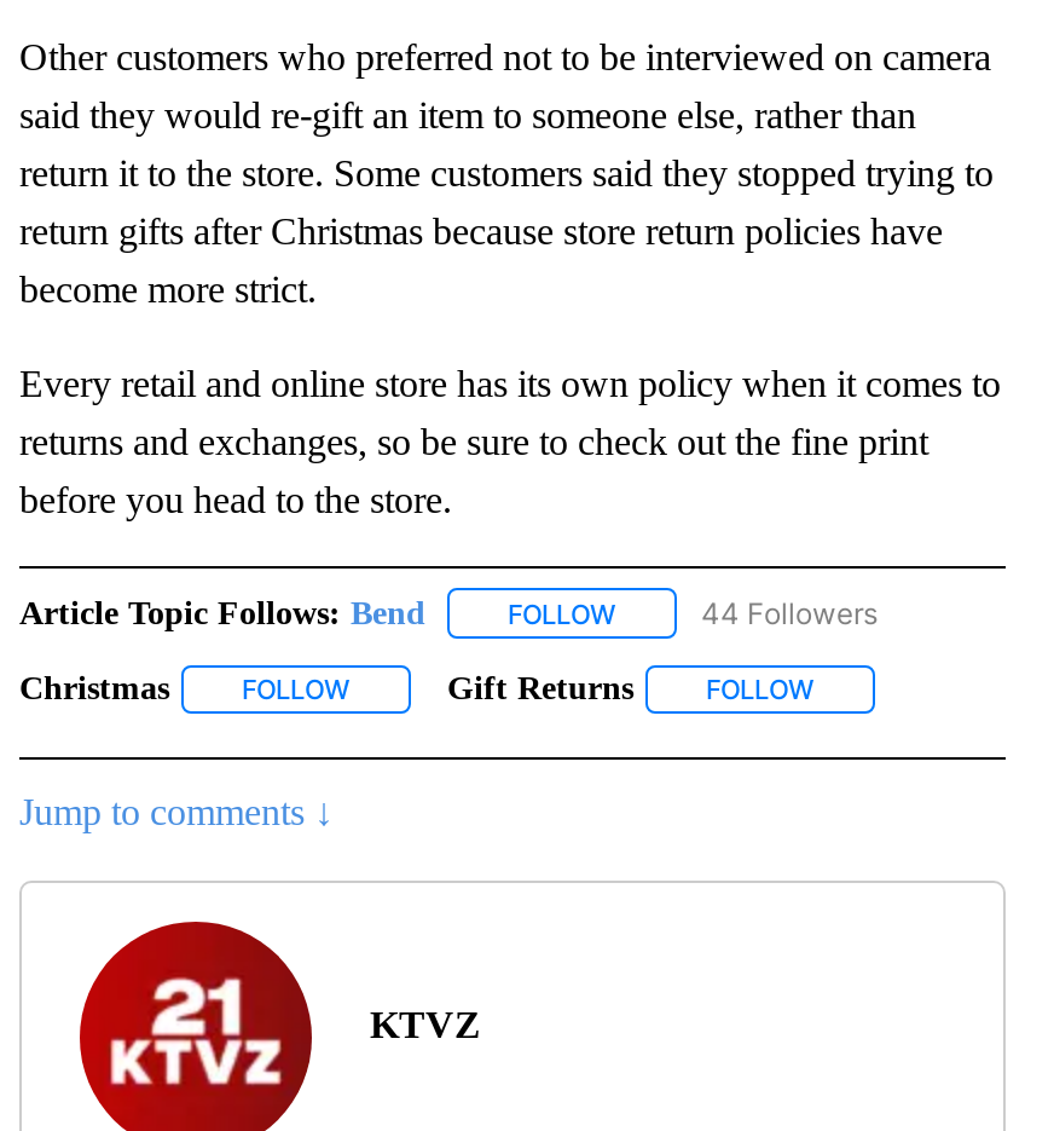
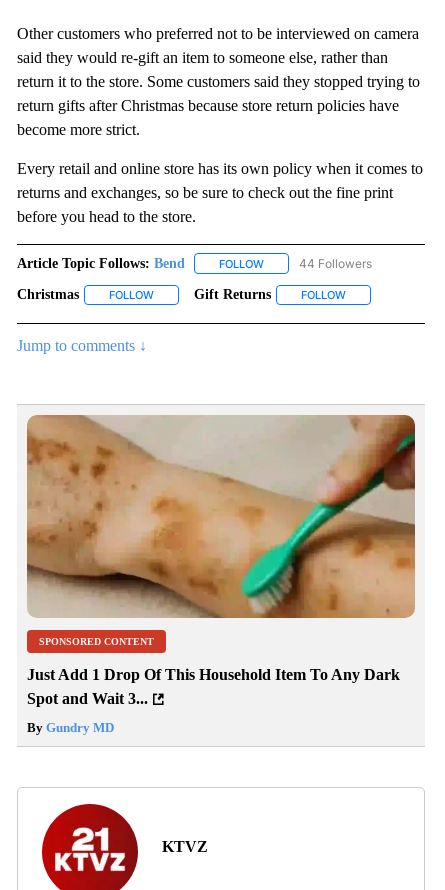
+ [image]
+ SPONSORED CONTENT
+ Just Add 1 Drop Of This Household Item To Any Dark
+ Spot and Wait 3...
+ By Gundry MD
